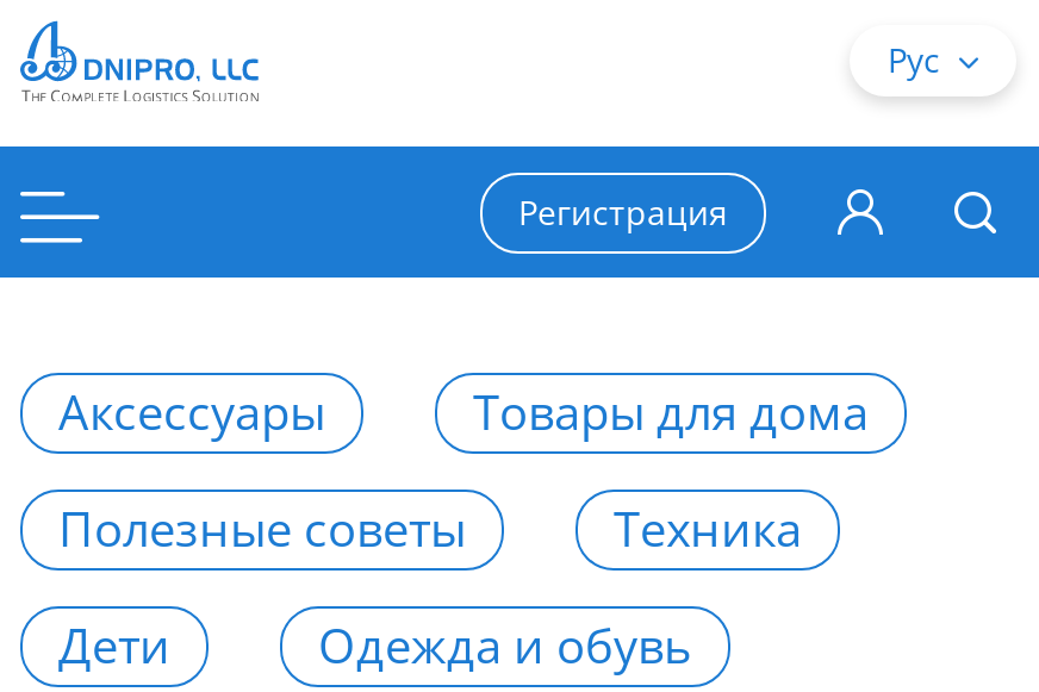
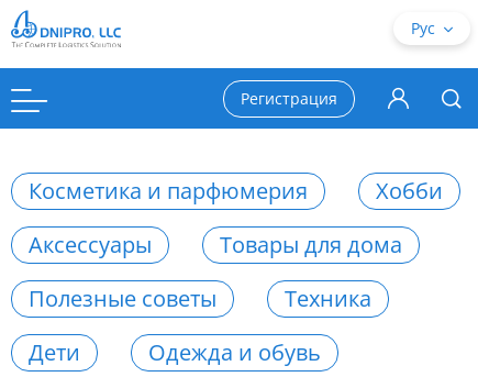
+ Косметика и парфюмерия
+ Хобби
